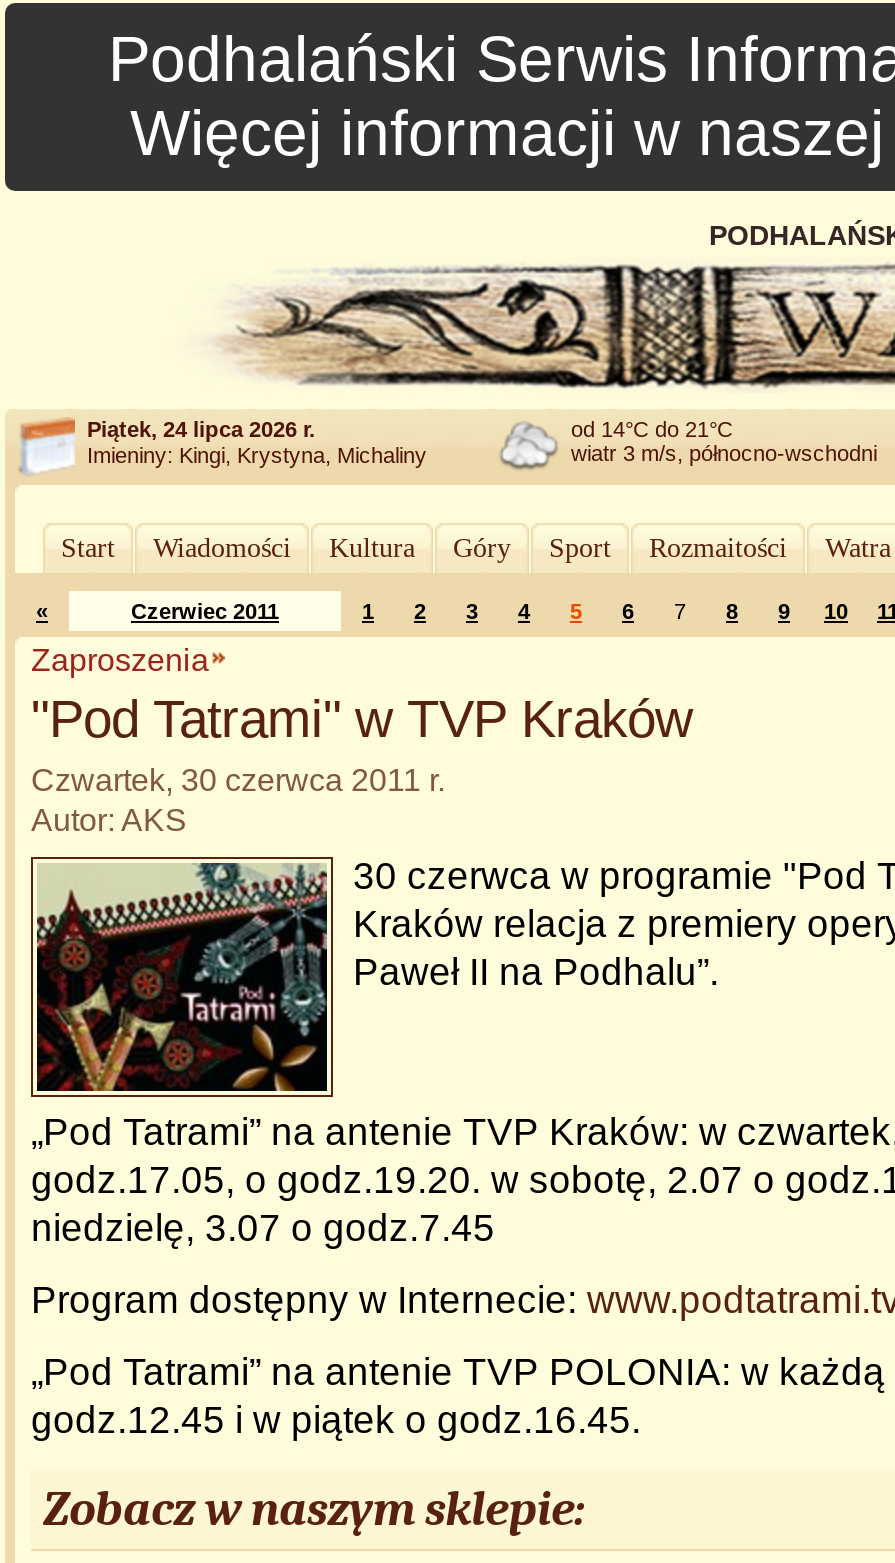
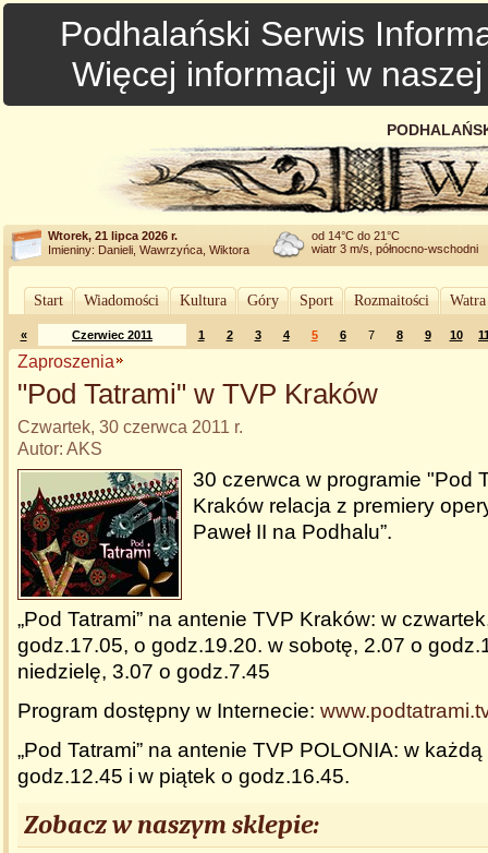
- Piątek, 24 lipca 2026 r.
+ Wtorek, 21 lipca 2026 r.

- Imieniny: Kingi, Krystyna, Michaliny
+ Imieniny: Danieli, Wawrzyńca, Wiktora
